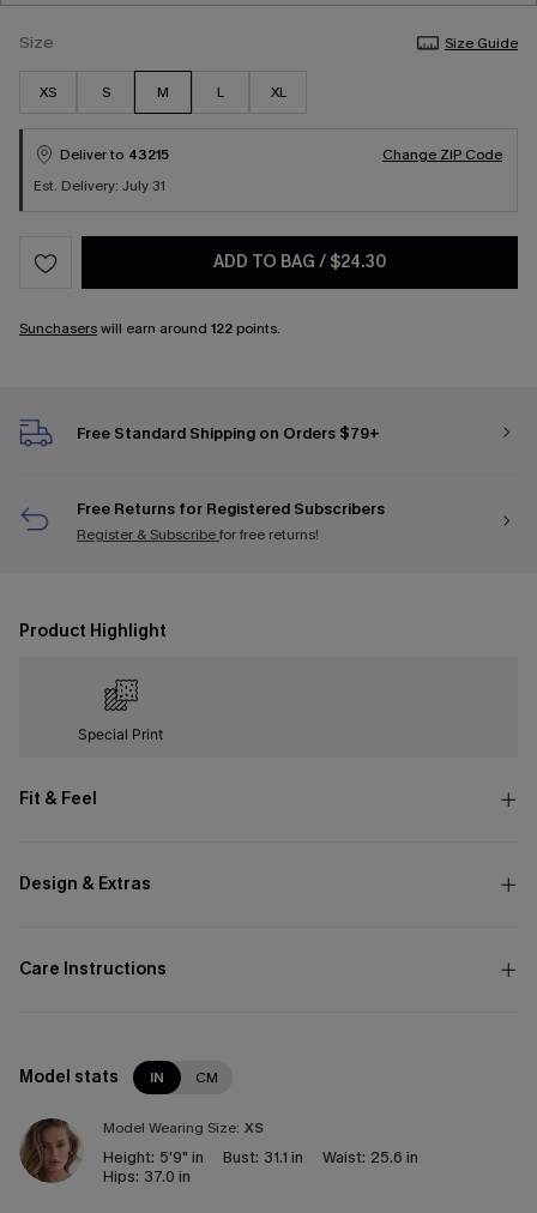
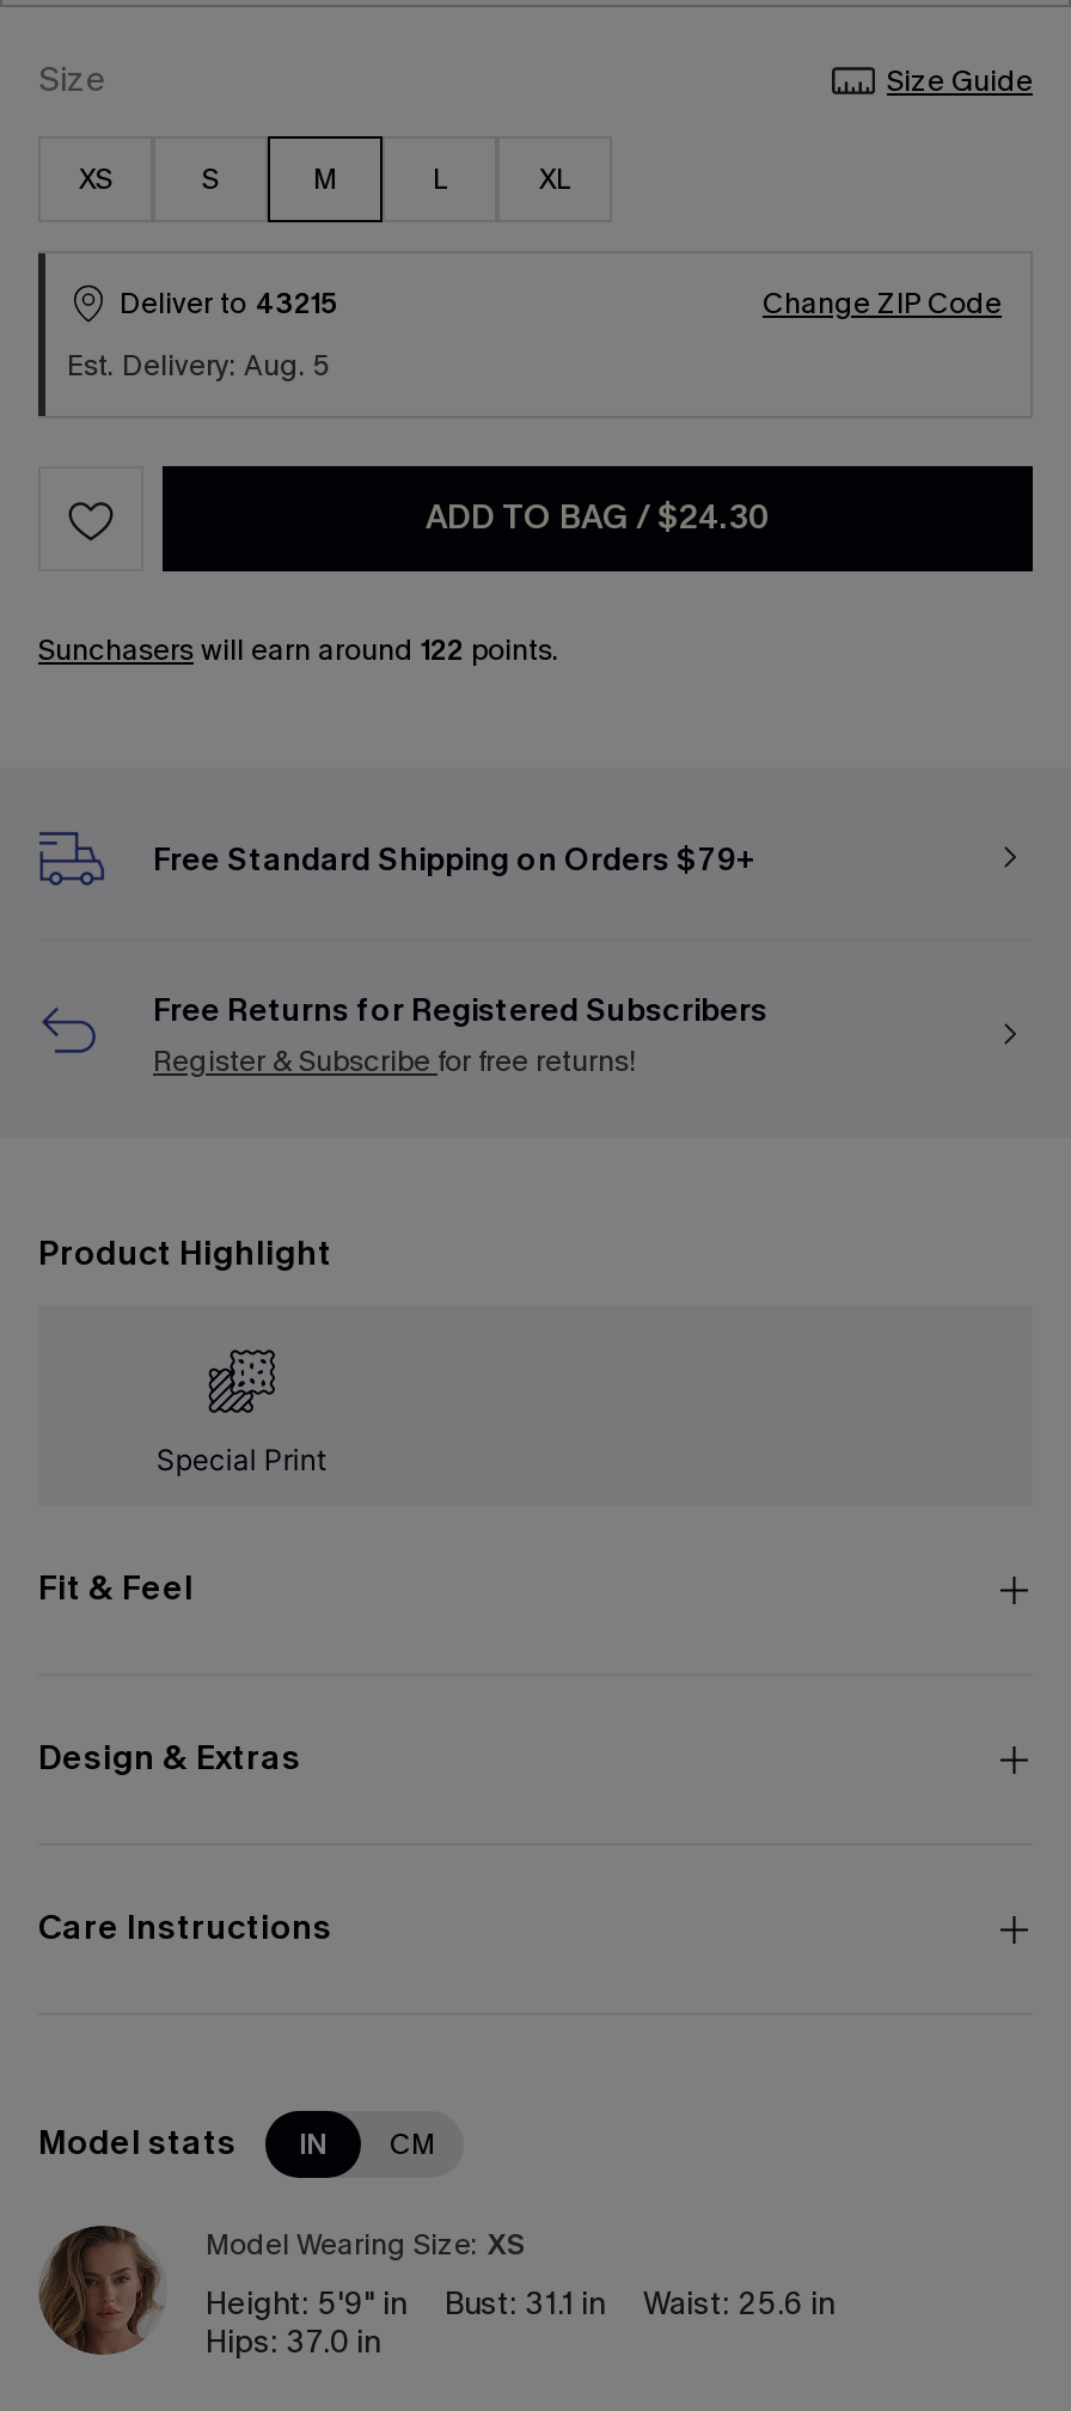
- Est. Delivery: July 31
+ Est. Delivery: Aug. 5
